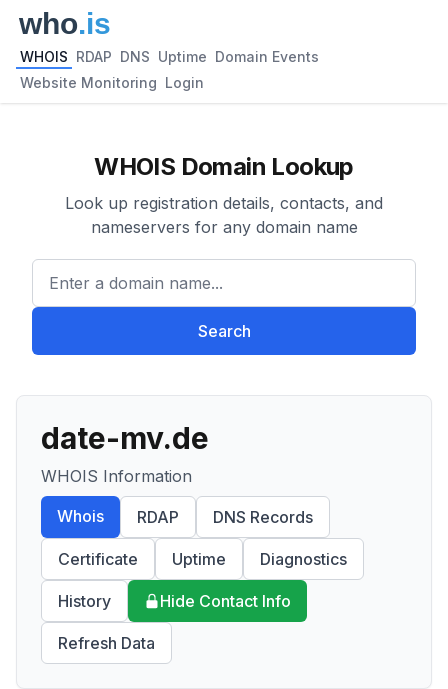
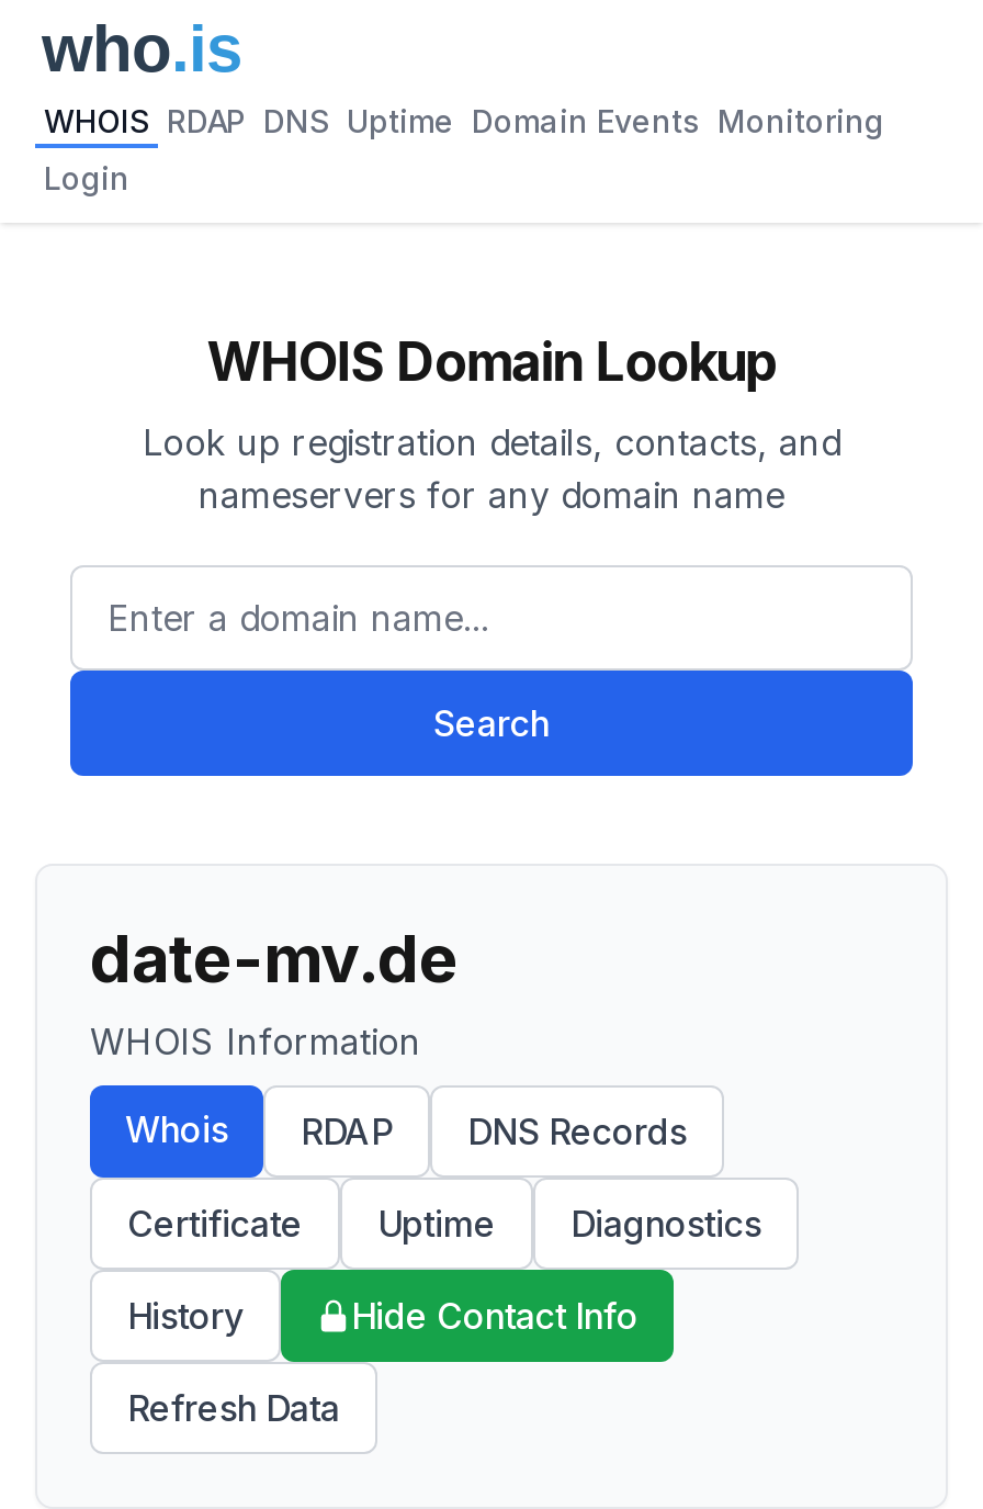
- WHOIS RDAP DNS Uptime Domain Events
+ WHOIS RDAP DNS Uptime Domain Events Monitoring

- Website Monitoring Login
+ Login
